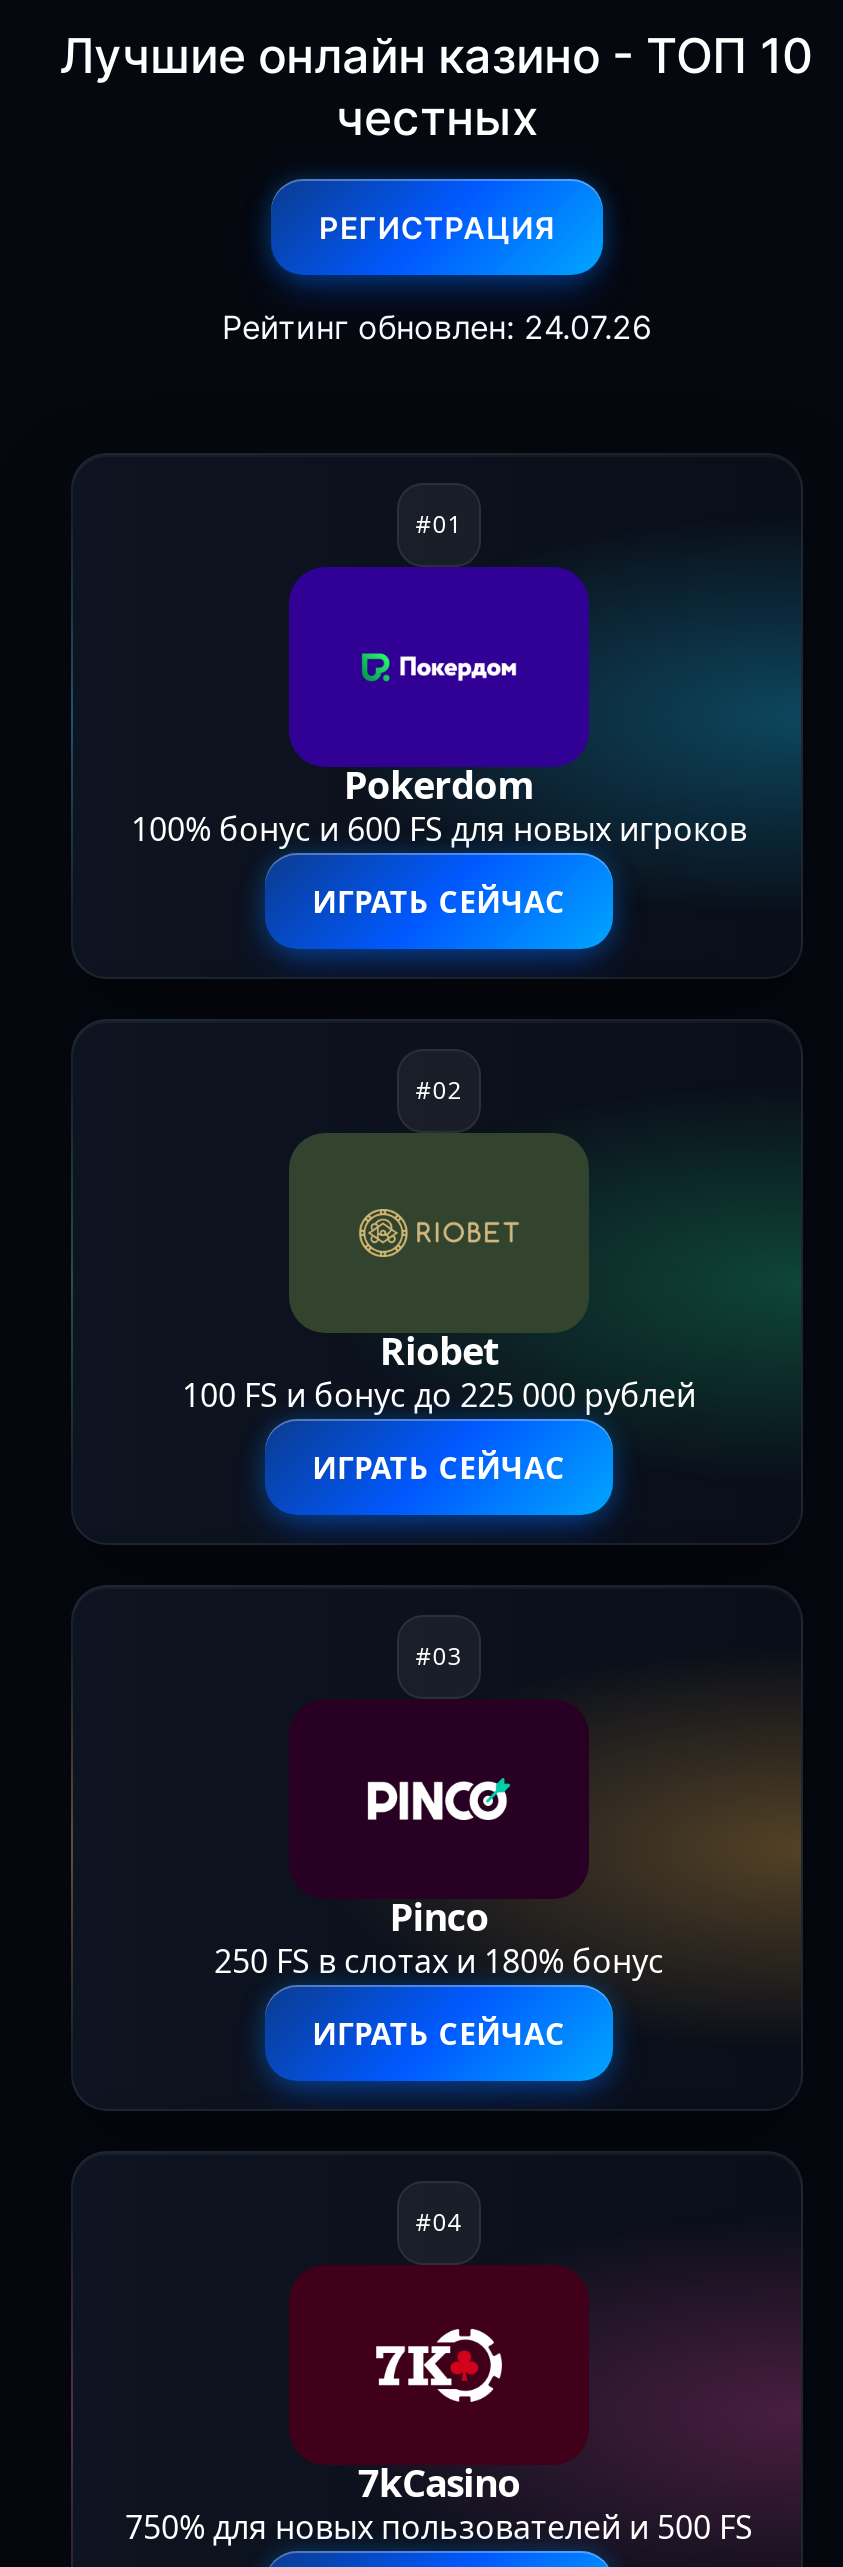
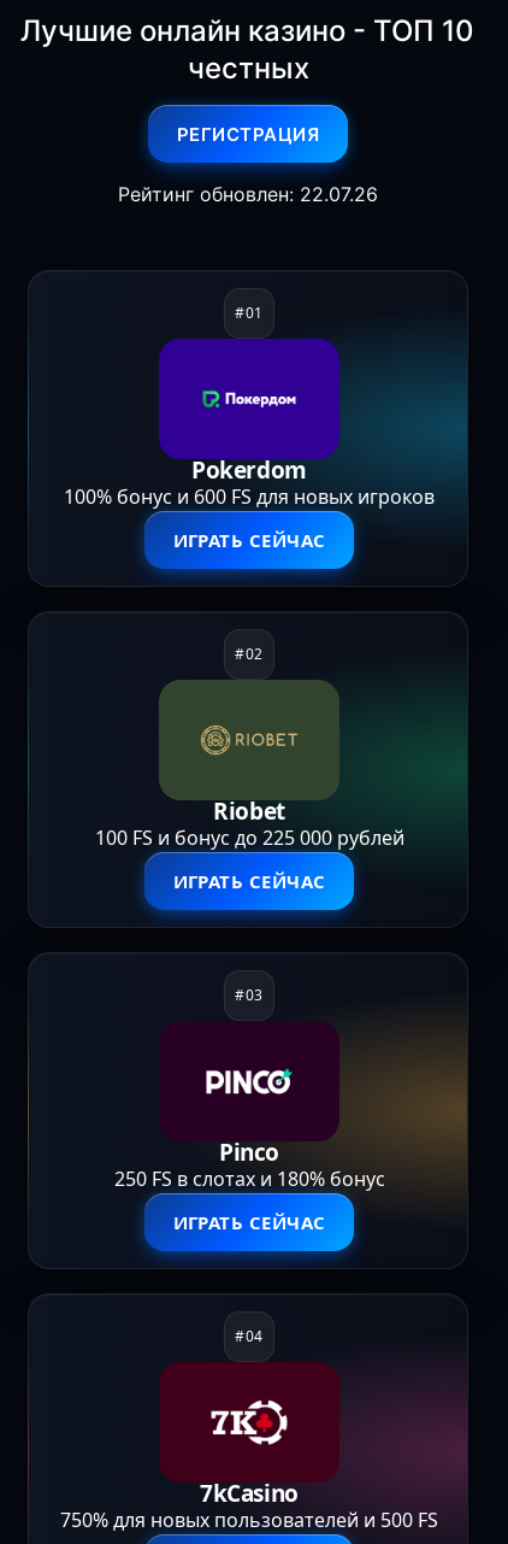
- Рейтинг обновлен: 24.07.26
+ Рейтинг обновлен: 22.07.26
